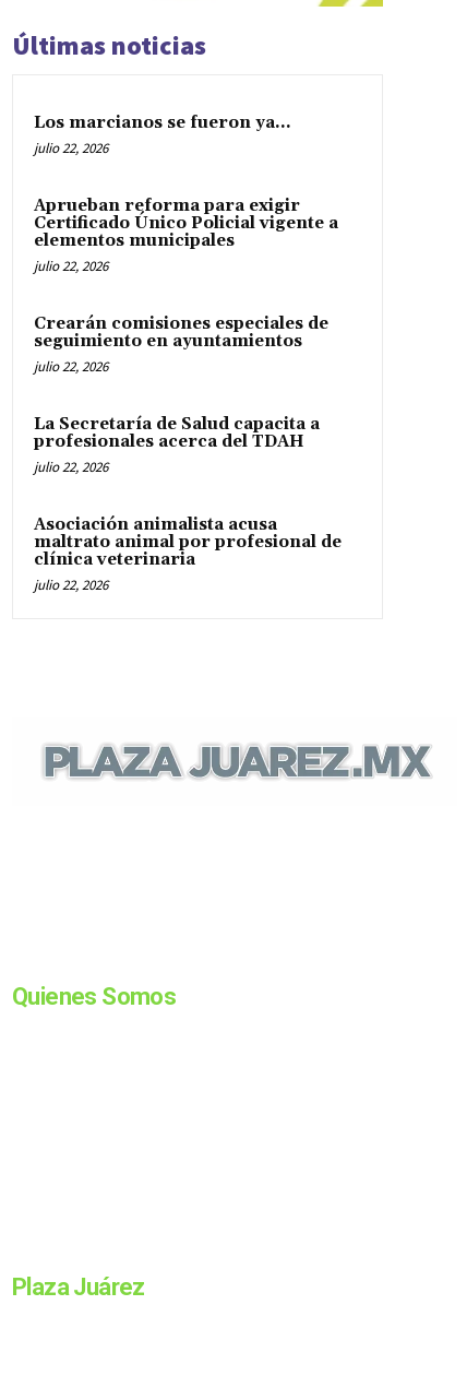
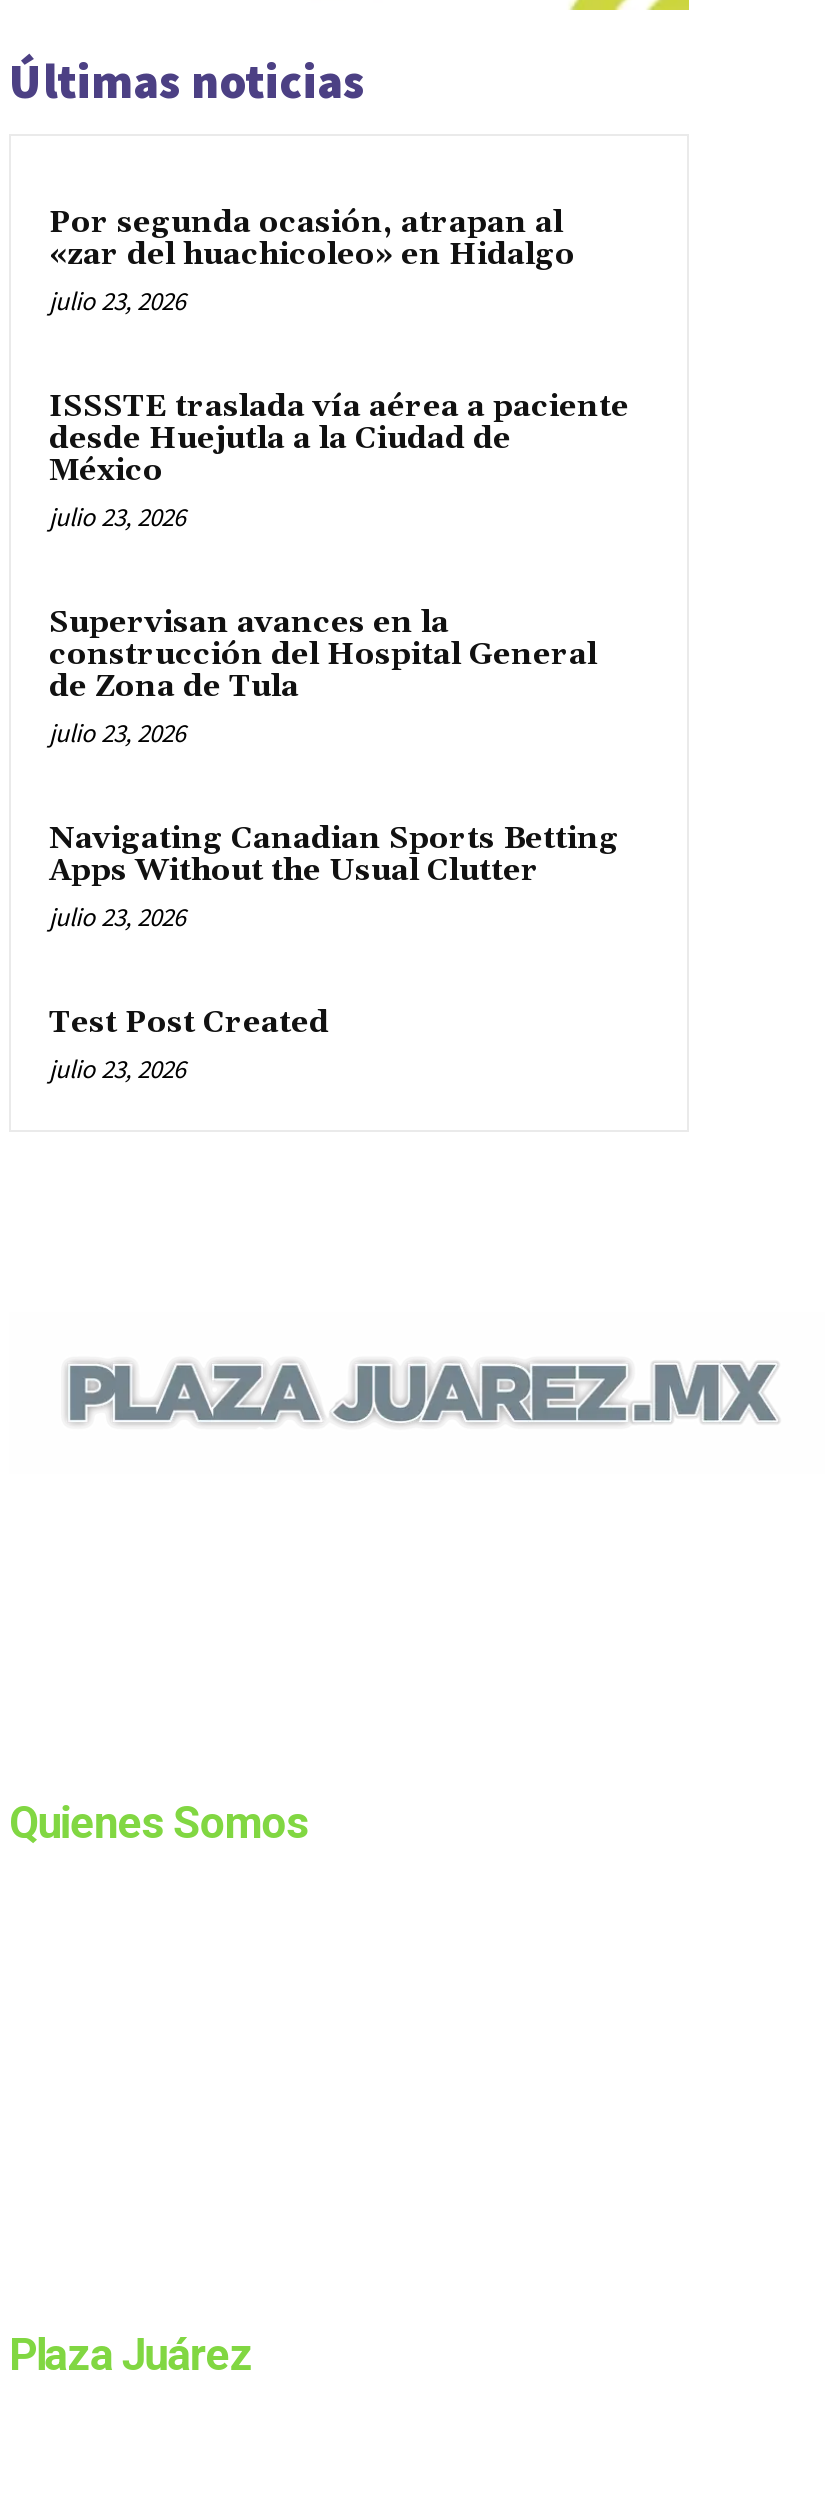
- Los marcianos se fueron ya…
- julio 22, 2026
+ Por segunda ocasión, atrapan al
+ «zar del huachicoleo» en Hidalgo
+ julio 23, 2026

- Aprueban reforma para exigir
- Certificado Único Policial vigente a
- elementos municipales
- julio 22, 2026
+ ISSSTE traslada vía aérea a paciente
+ desde Huejutla a la Ciudad de
+ México
+ julio 23, 2026

- Crearán comisiones especiales de
- seguimiento en ayuntamientos
- julio 22, 2026
+ Supervisan avances en la
+ construcción del Hospital General
+ de Zona de Tula
+ julio 23, 2026

- La Secretaría de Salud capacita a
- profesionales acerca del TDAH
- julio 22, 2026
+ Navigating Canadian Sports Betting
+ Apps Without the Usual Clutter
+ julio 23, 2026

- Asociación animalista acusa
- maltrato animal por profesional de
- clínica veterinaria
- julio 22, 2026
+ Test Post Created
+ julio 23, 2026
